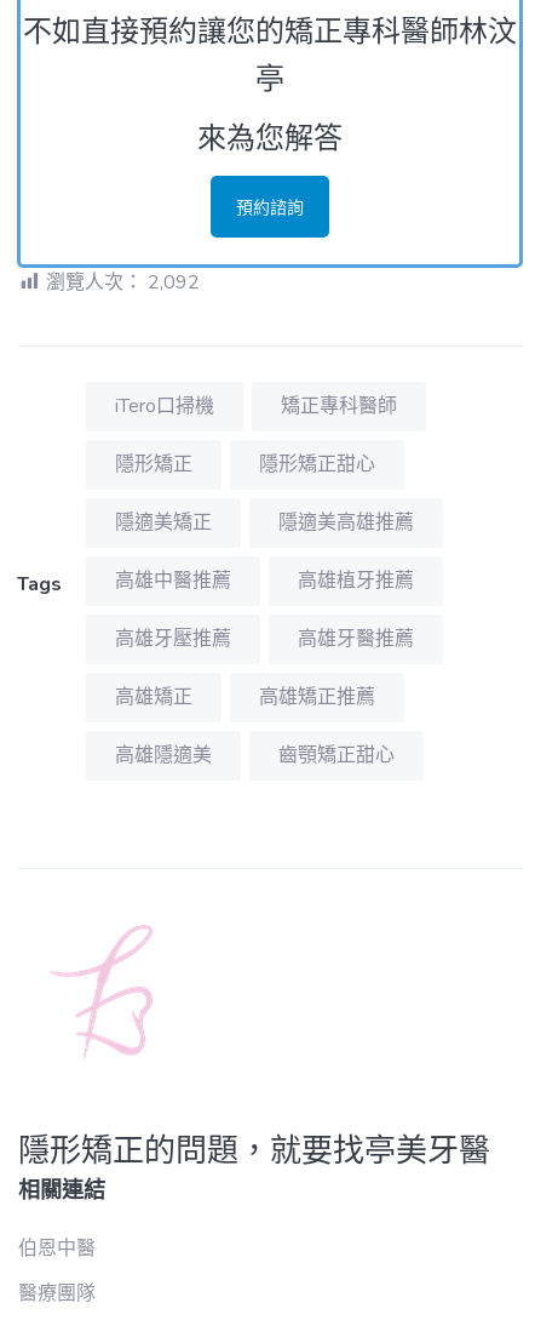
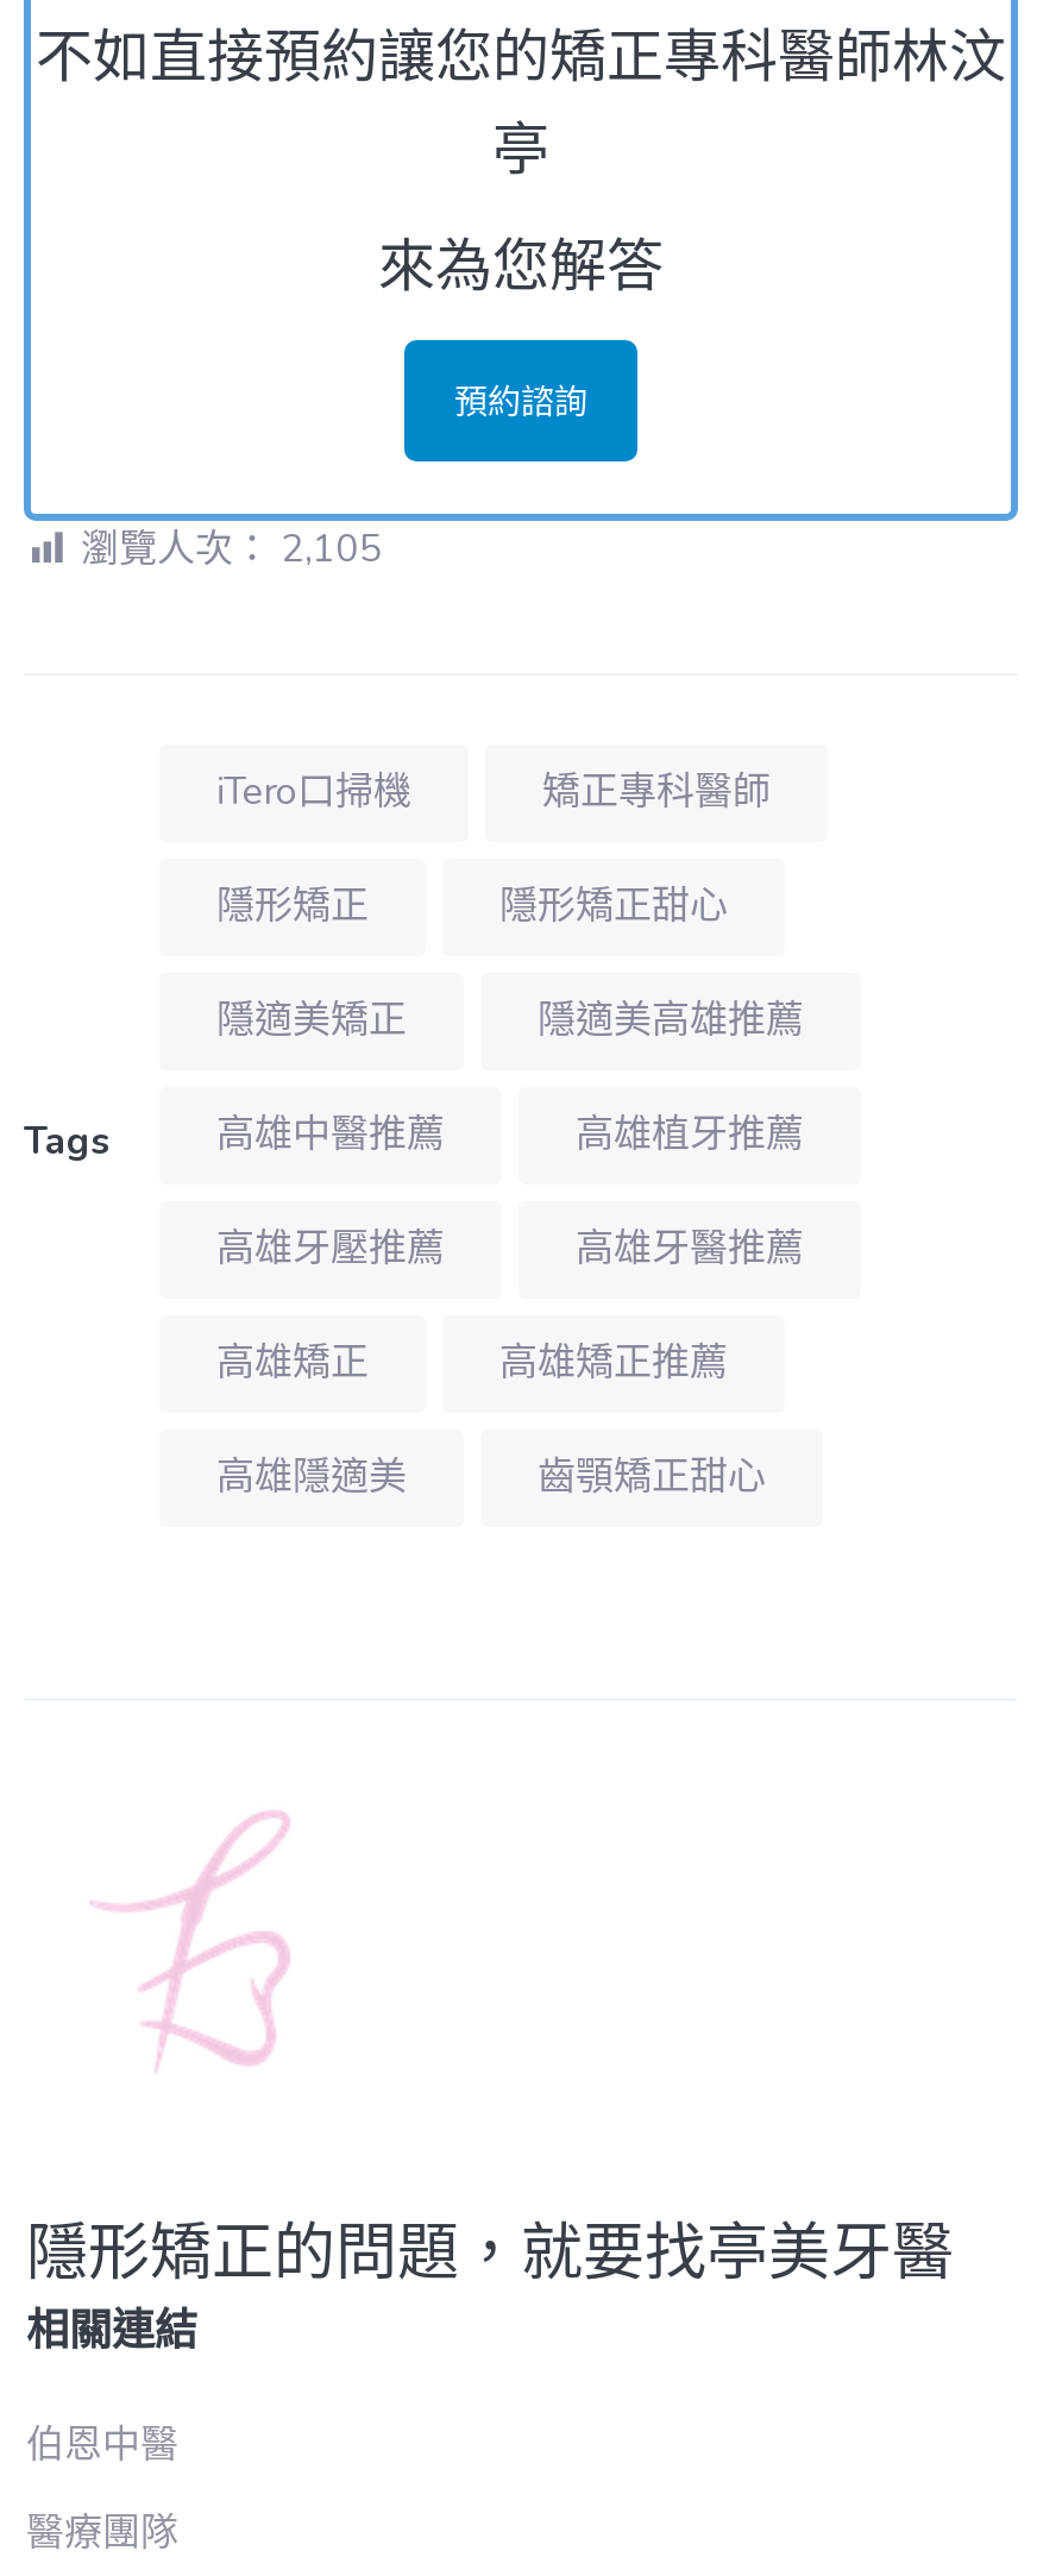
- 瀏覽人次： 2,092
+ 瀏覽人次： 2,105
